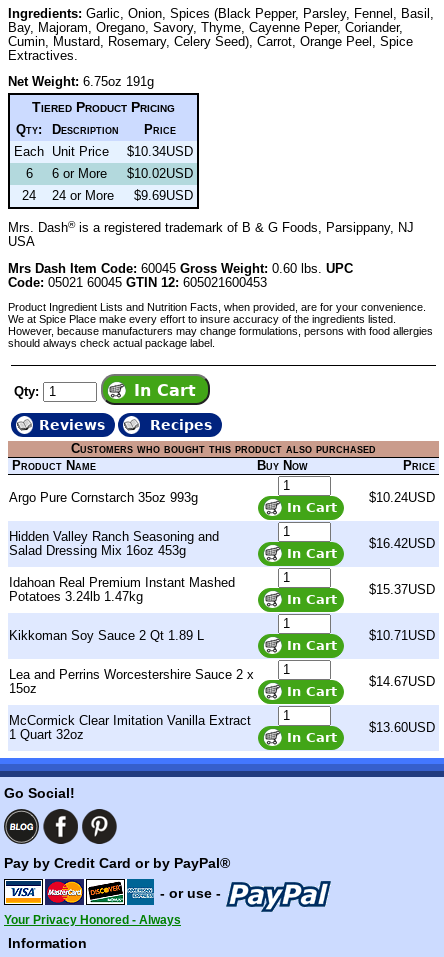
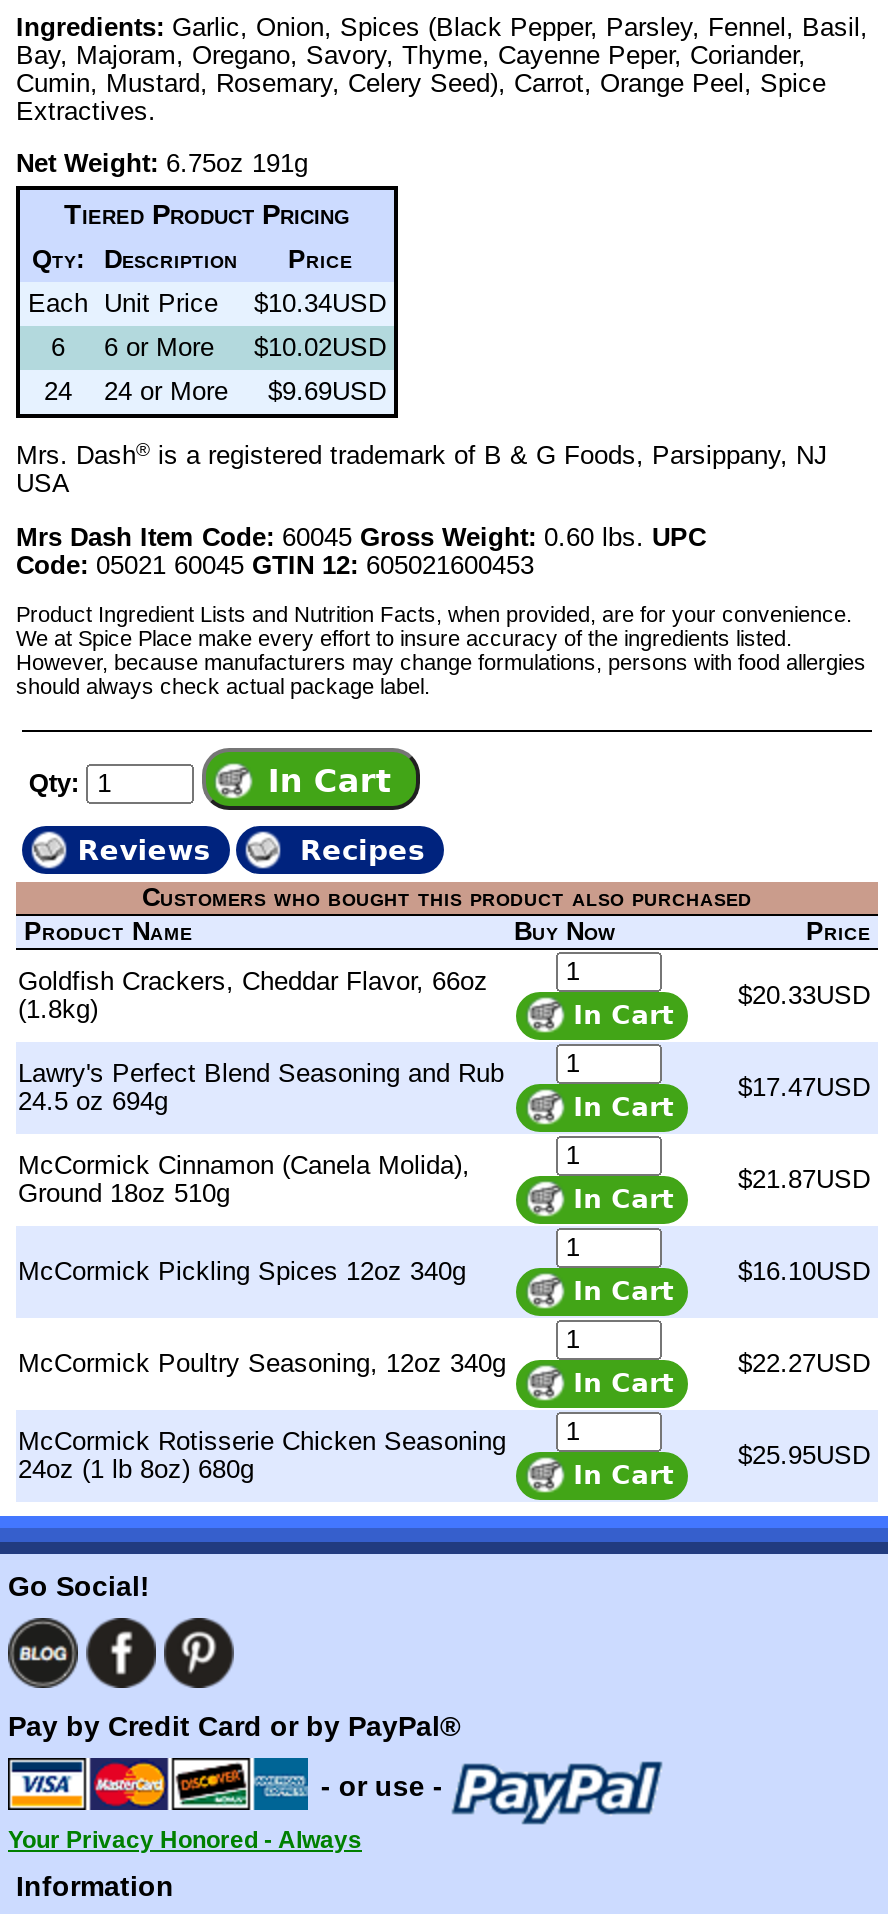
- Argo Pure Cornstarch 35oz 993g
- $10.24USD
+ Goldfish Crackers, Cheddar Flavor, 66oz
+ (1.8kg)
+ $20.33USD

- Hidden Valley Ranch Seasoning and
- Salad Dressing Mix 16oz 453g
- $16.42USD
+ Lawry's Perfect Blend Seasoning and Rub
+ 24.5 oz 694g
+ $17.47USD

- Idahoan Real Premium Instant Mashed
- Potatoes 3.24lb 1.47kg
- $15.37USD
+ McCormick Cinnamon (Canela Molida),
+ Ground 18oz 510g
+ $21.87USD

- Kikkoman Soy Sauce 2 Qt 1.89 L
- $10.71USD
+ McCormick Pickling Spices 12oz 340g
+ $16.10USD

- Lea and Perrins Worcestershire Sauce 2 x
- 15oz
- $14.67USD
+ McCormick Poultry Seasoning, 12oz 340g
+ $22.27USD

- McCormick Clear Imitation Vanilla Extract
- 1 Quart 32oz
- $13.60USD
+ McCormick Rotisserie Chicken Seasoning
+ 24oz (1 lb 8oz) 680g
+ $25.95USD
